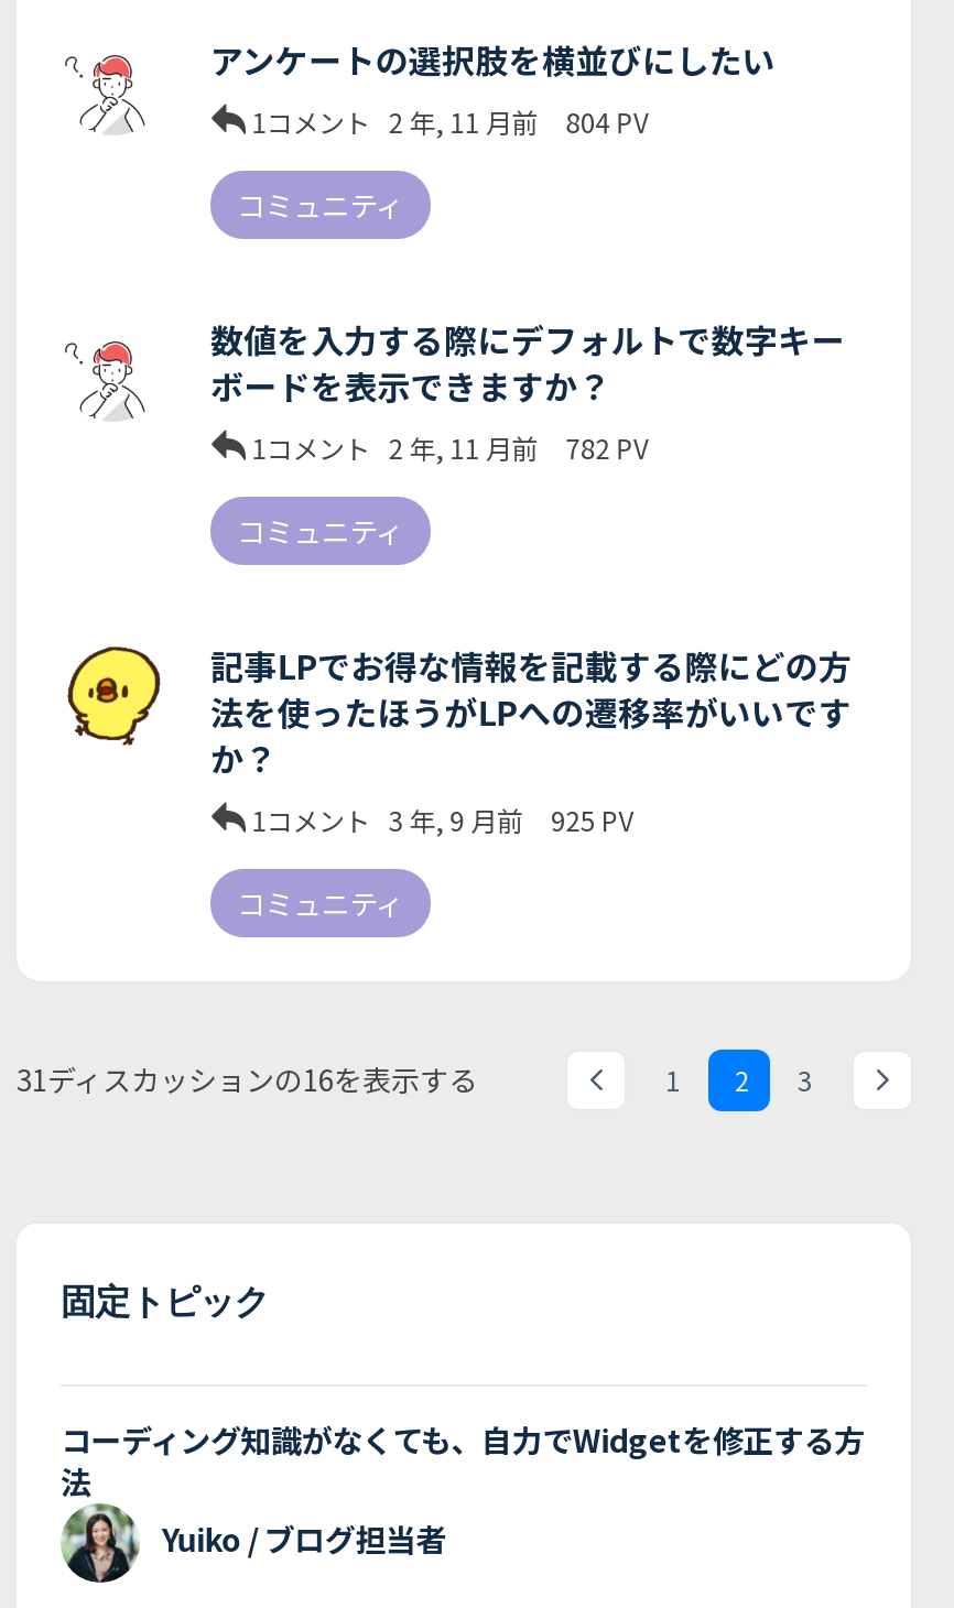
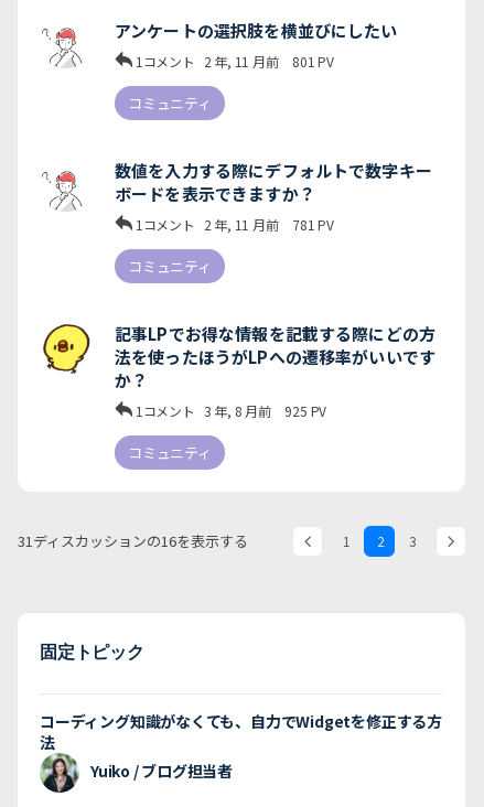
- 1コメント 2 年, 11 月前 804 PV
+ 1コメント 2 年, 11 月前 801 PV

- 1コメント 2 年, 11 月前 782 PV
+ 1コメント 2 年, 11 月前 781 PV

- 1コメント 3 年, 9 月前
+ 1コメント 3 年, 8 月前
